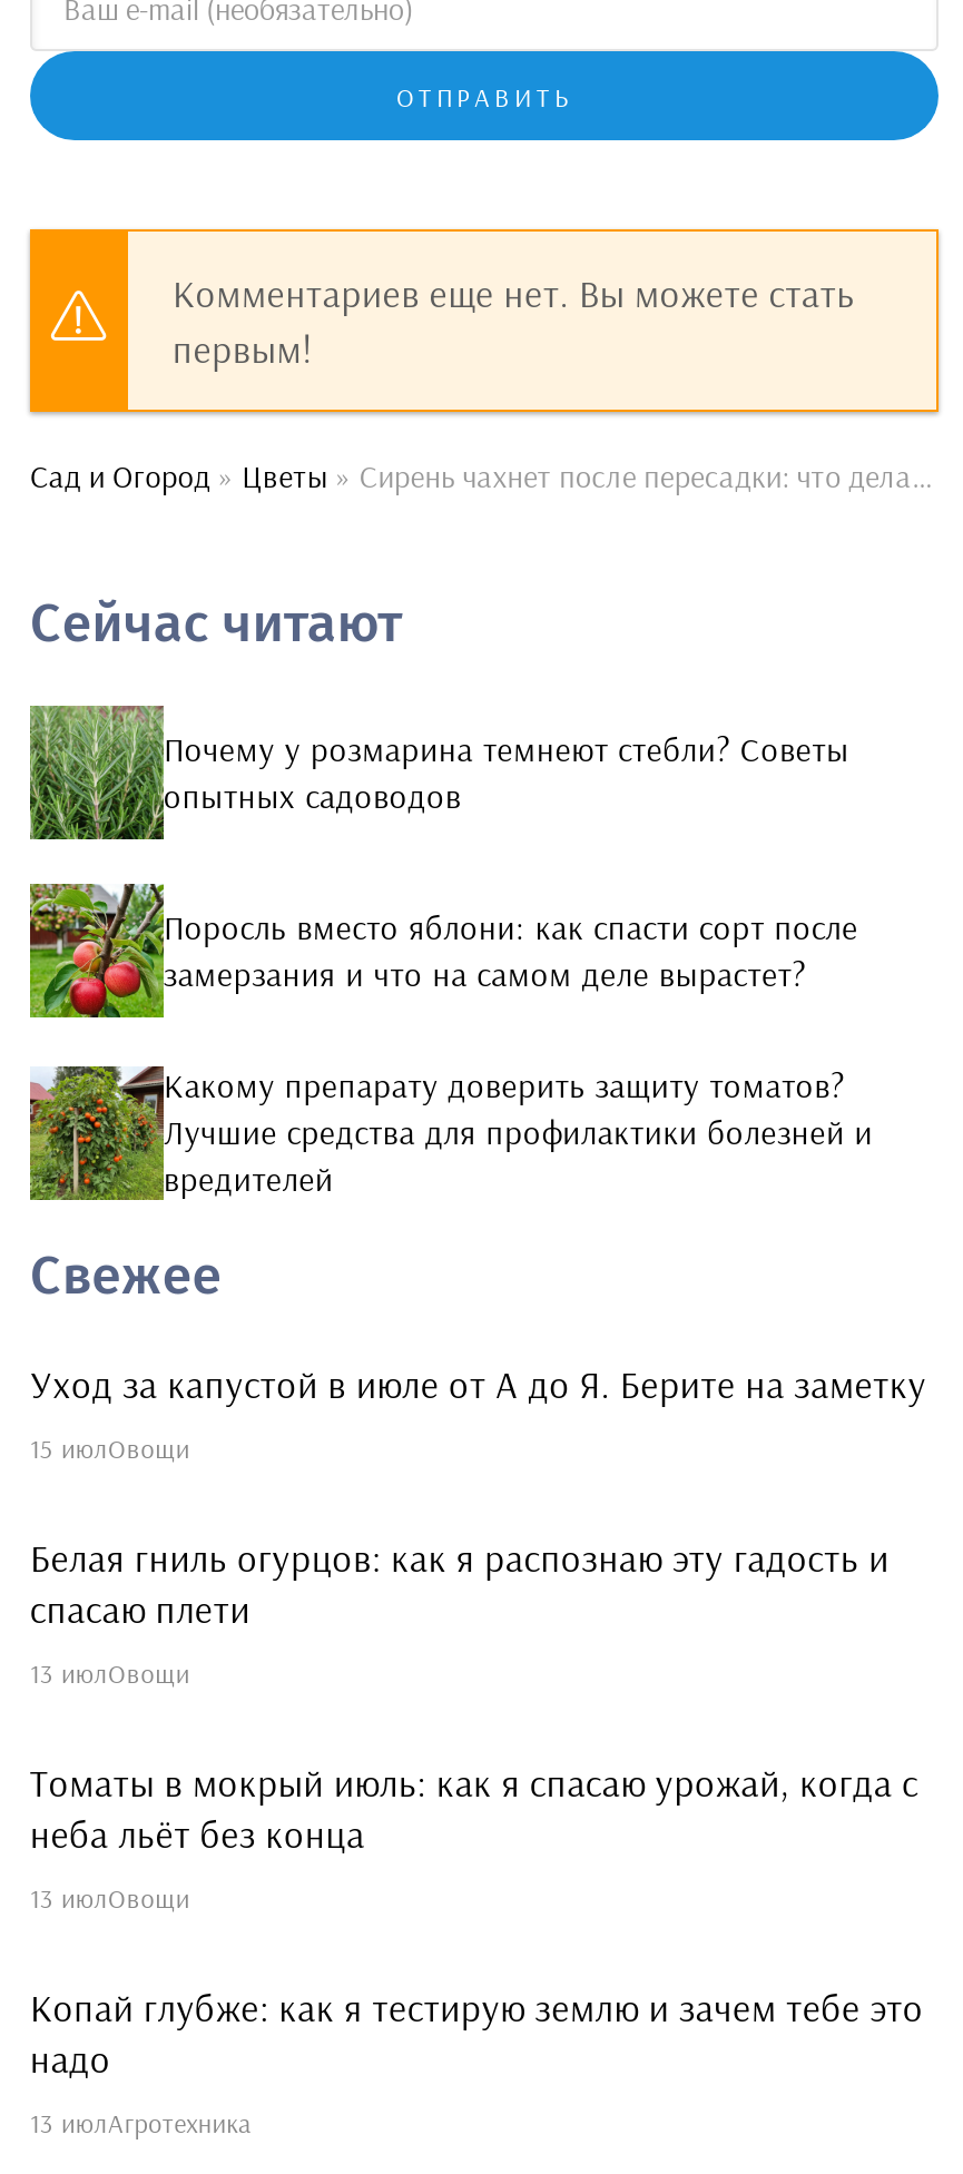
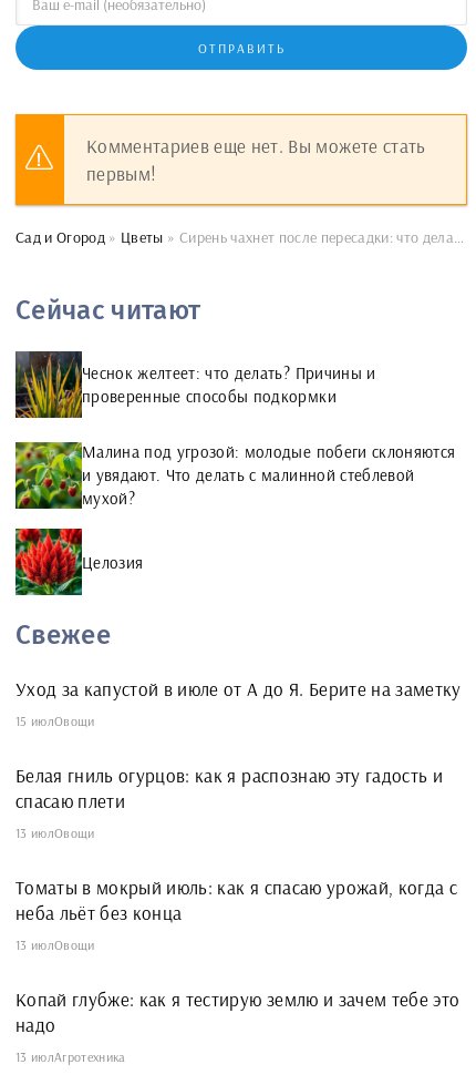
- [image]
- Почему у розмарина темнеют стебли? Советы
- опытных садоводов
+ [image]
+ Чеснок желтеет: что делать? Причины и
+ проверенные способы подкормки

- [image]
- Поросль вместо яблони: как спасти сорт после
- замерзания и что на самом деле вырастет?
+ [image]
+ Малина под угрозой: молодые побеги склоняются
+ и увядают. Что делать с малинной стеблевой
+ мухой?

- [image]
- Какому препарату доверить защиту томатов?
- Лучшие средства для профилактики болезней и
- вредителей
+ [image]
+ Целозия
